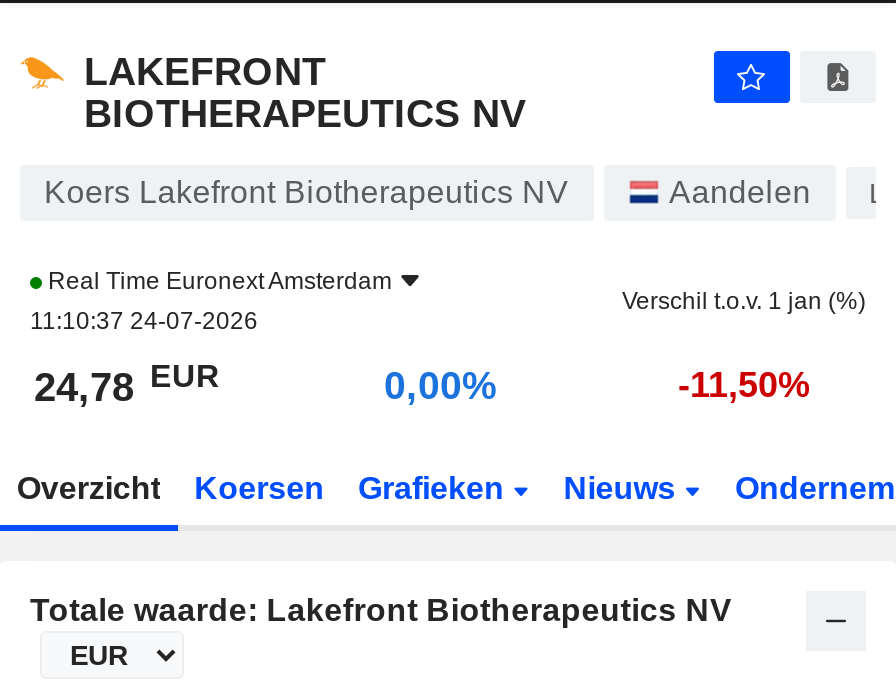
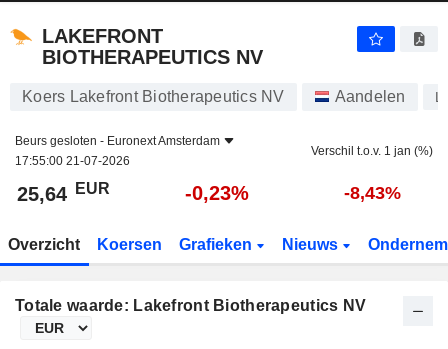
- Real Time Euronext Amsterdam
- 11:10:37 24-07-2026
+ Beurs gesloten - Euronext Amsterdam
+ 17:55:00 21-07-2026

- 24,78 EUR
+ 25,64 EUR

- 0,00%
+ -0,23%

- -11,50%
+ -8,43%
